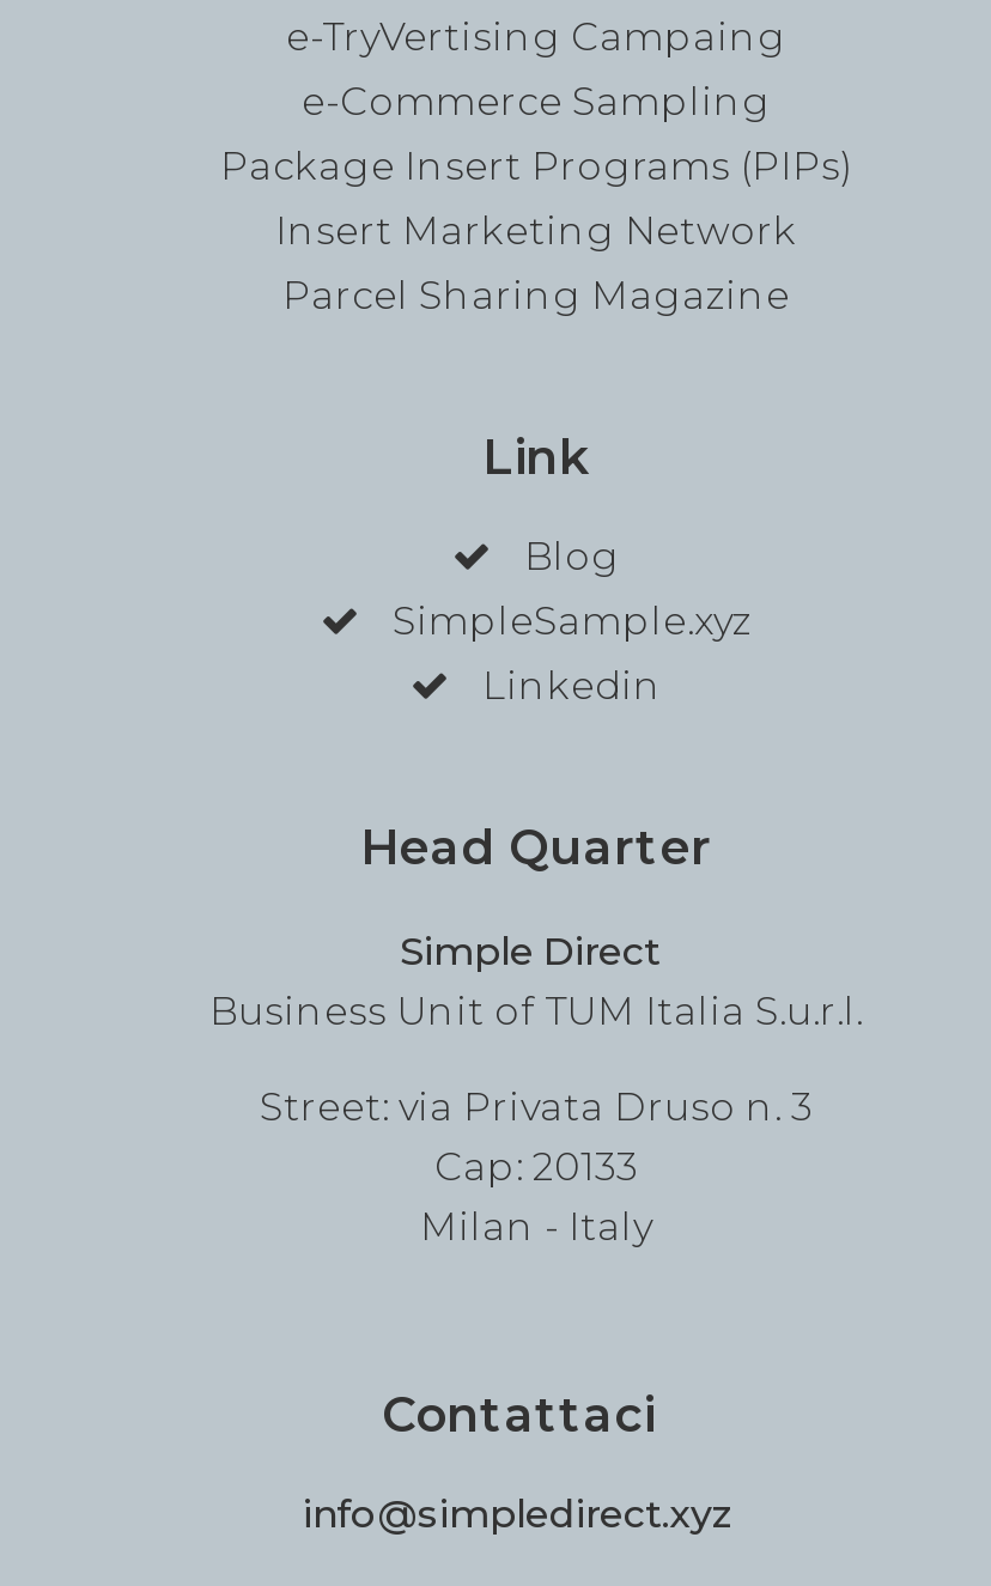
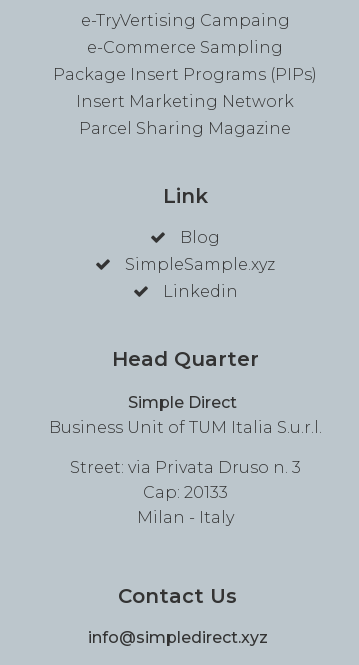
- Contattaci
+ Contact Us
